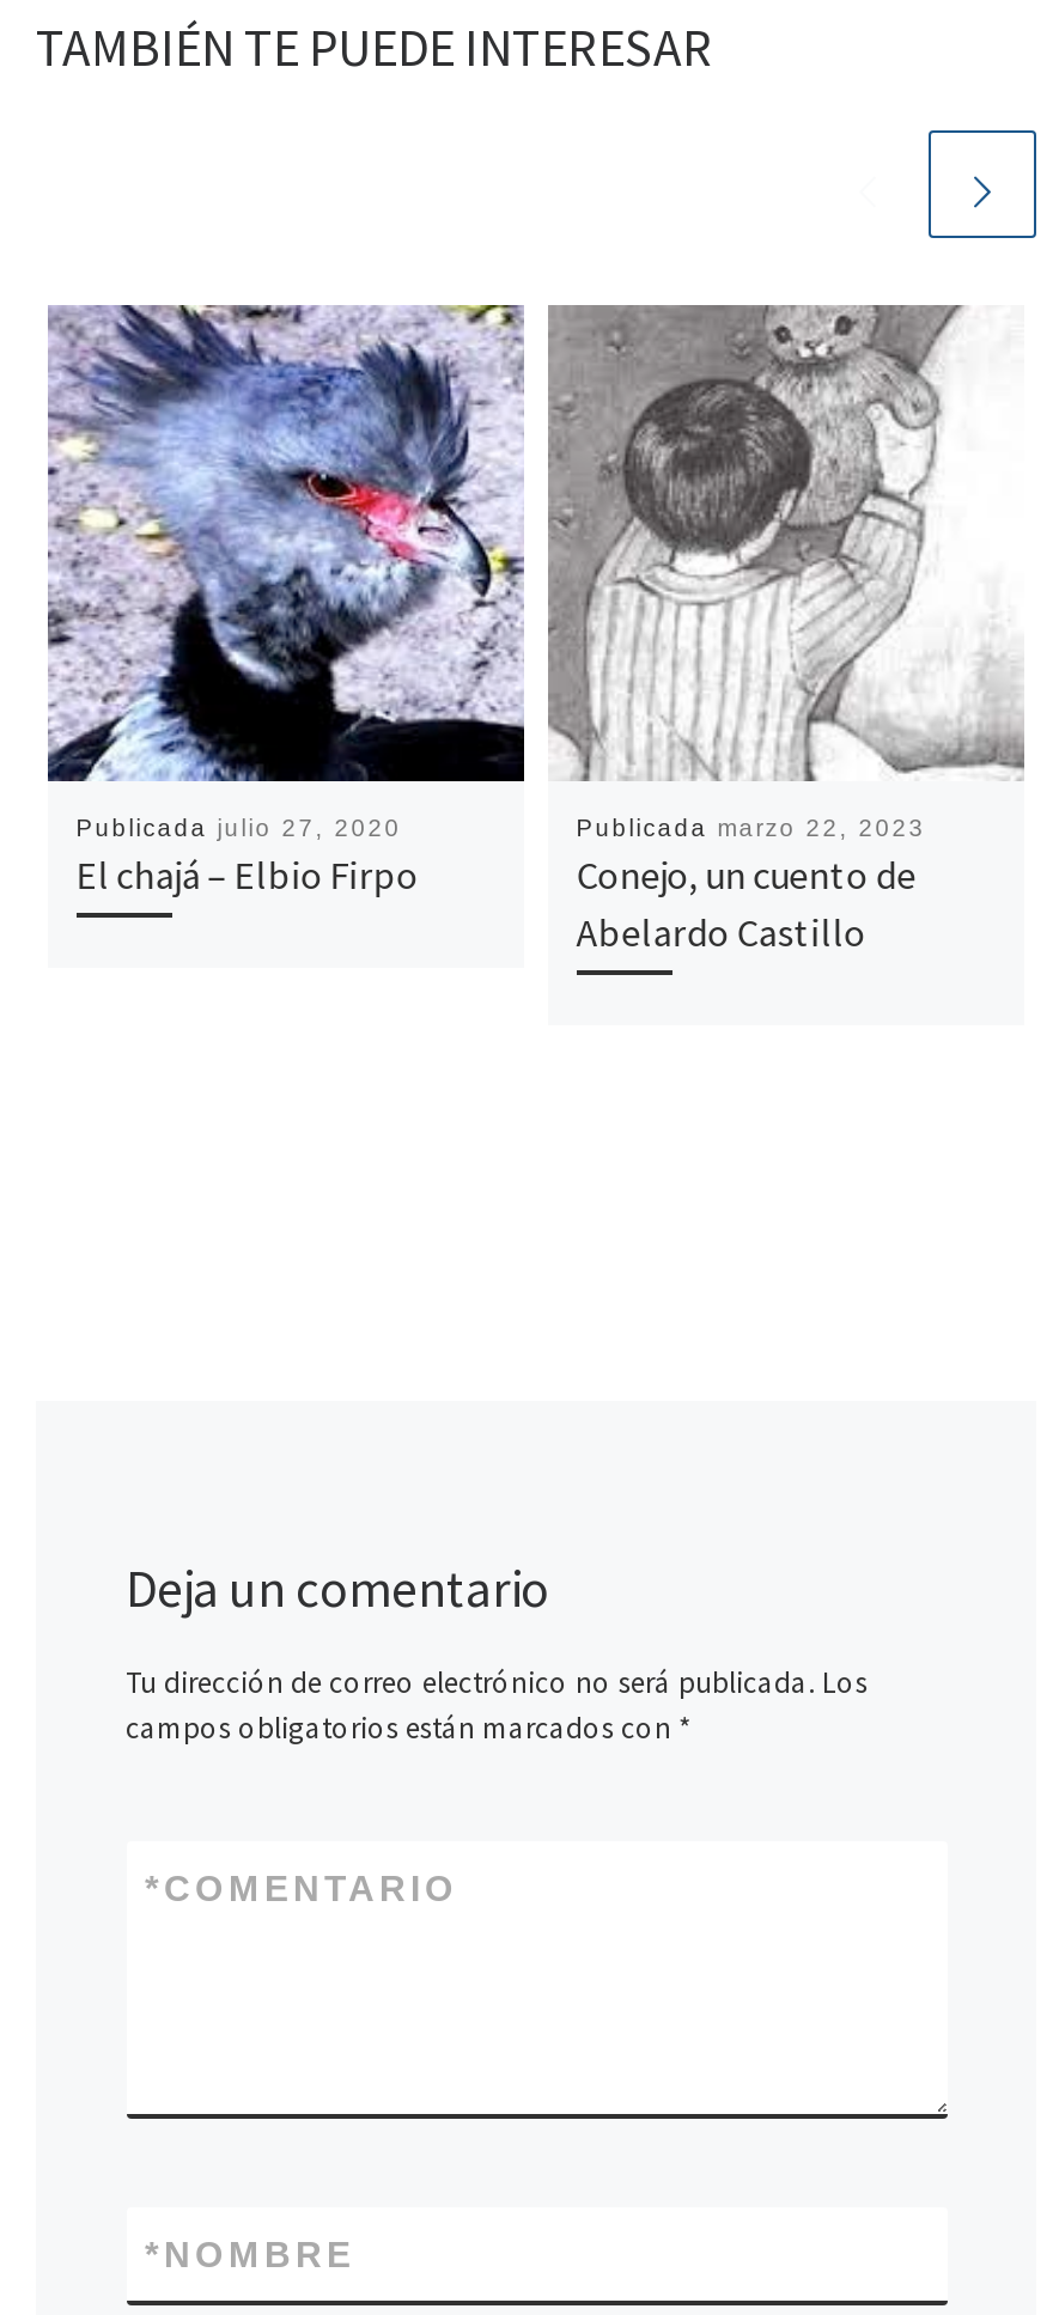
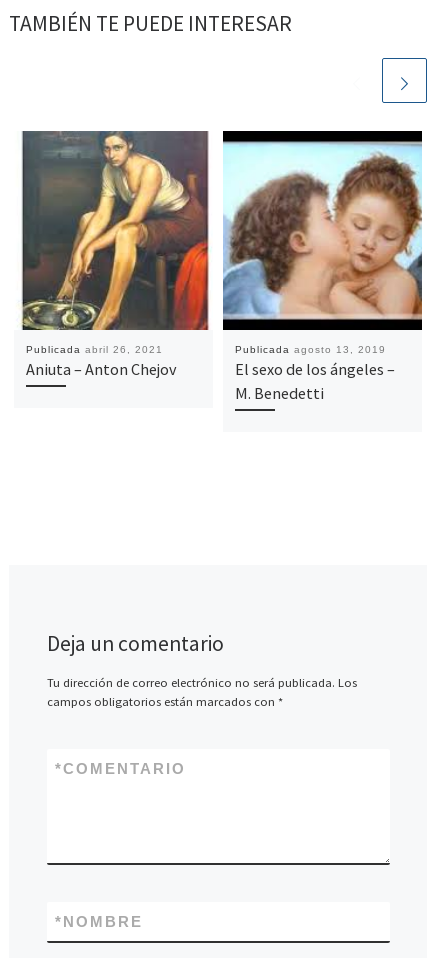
- [image]
- Publicada julio 27, 2020
- El chajá – Elbio Firpo
+ [image]
+ Publicada abril 26, 2021
+ Aniuta – Anton Chejov

- [image]
- Publicada marzo 22, 2023
- Conejo, un cuento de
- Abelardo Castillo
+ [image]
+ Publicada agosto 13, 2019
+ El sexo de los ángeles –
+ M. Benedetti
